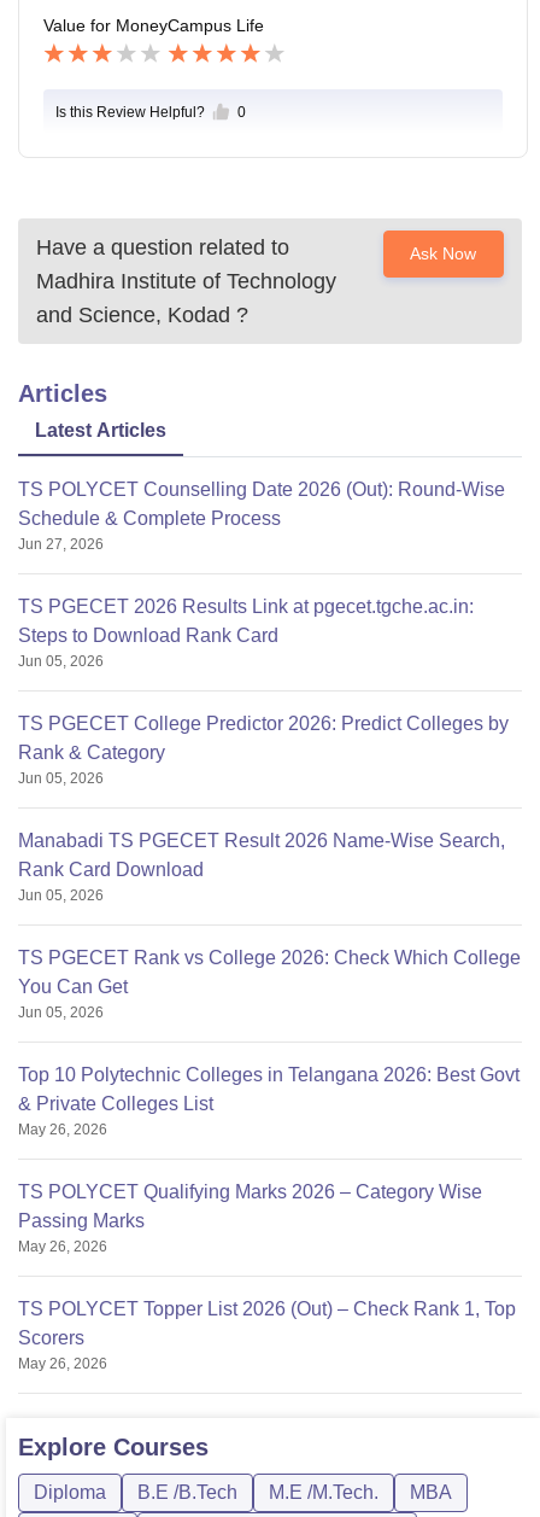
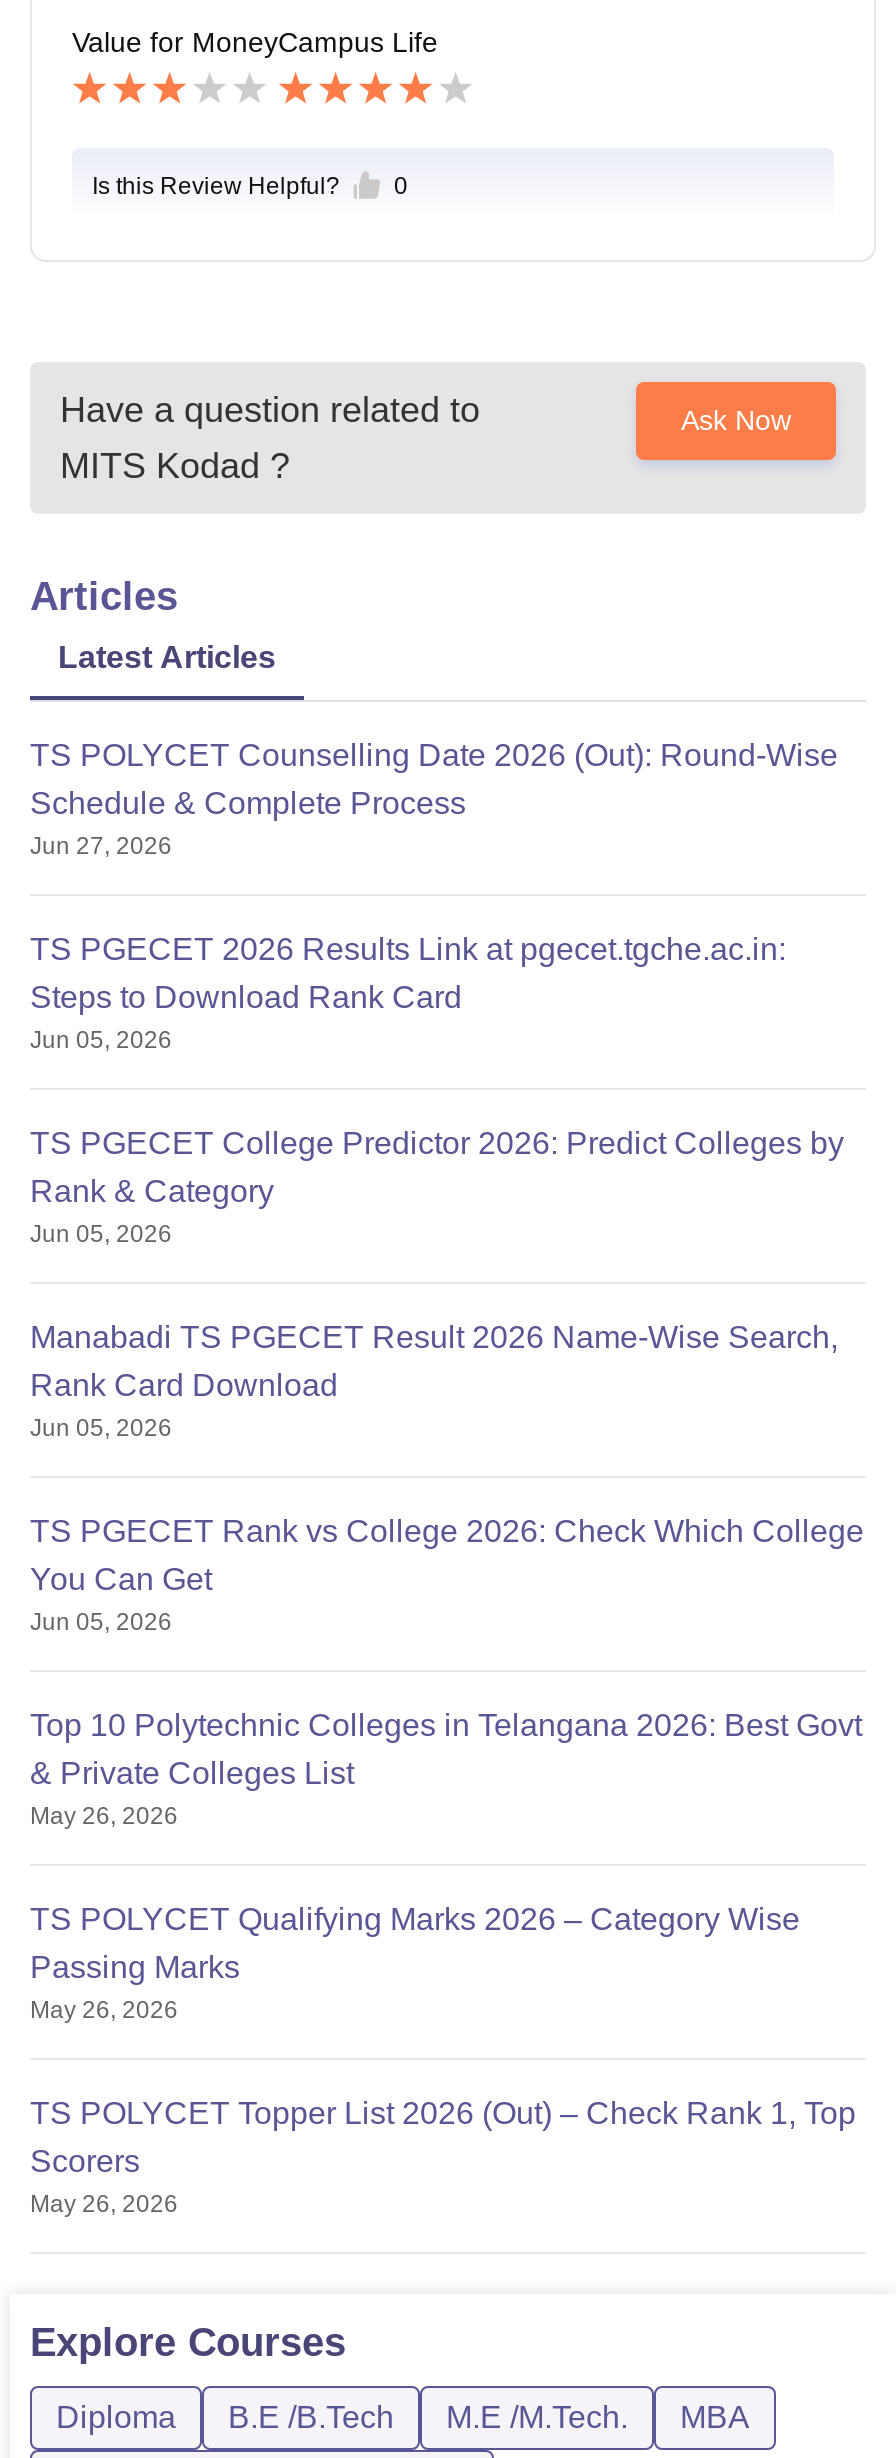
- Madhira Institute of Technology
- and Science, Kodad ?
+ MITS Kodad ?
